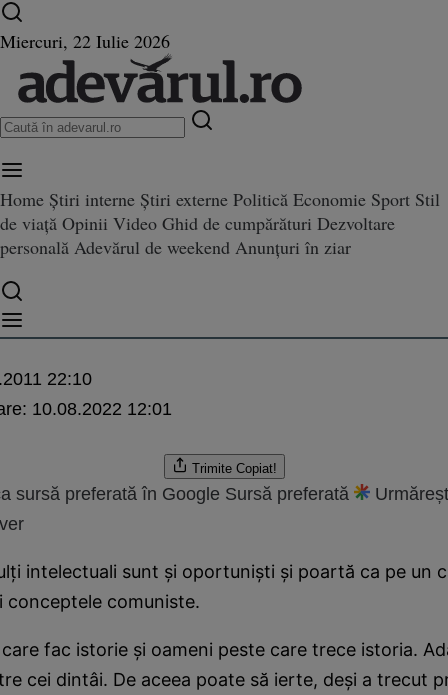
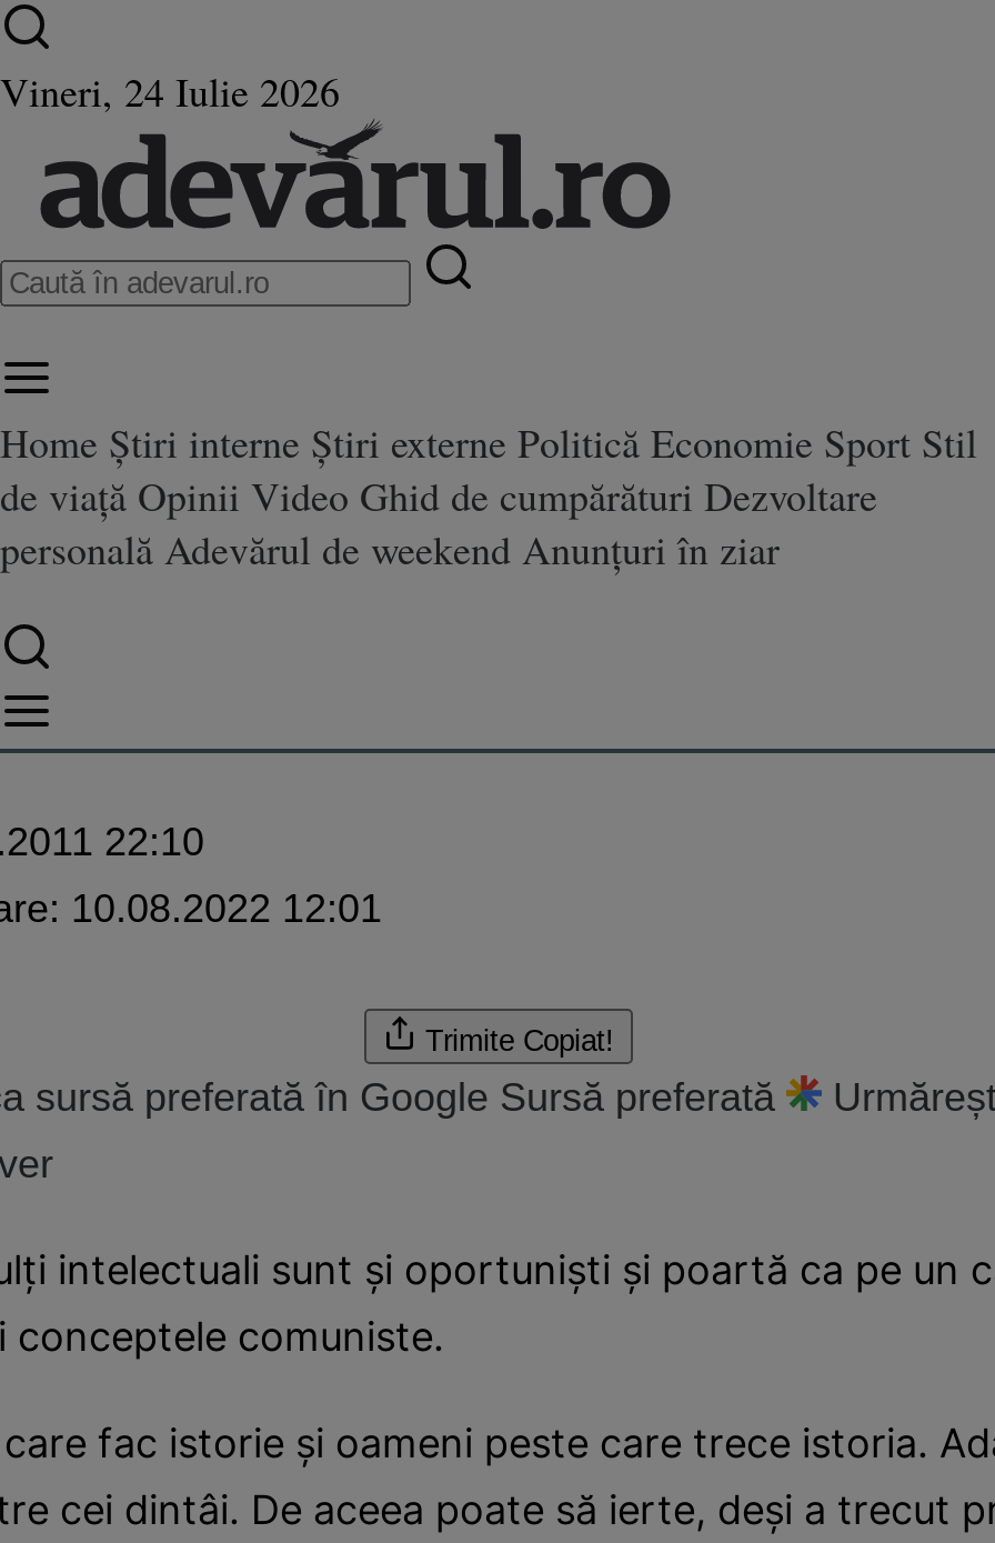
- Miercuri, 22 Iulie 2026
+ Vineri, 24 Iulie 2026
